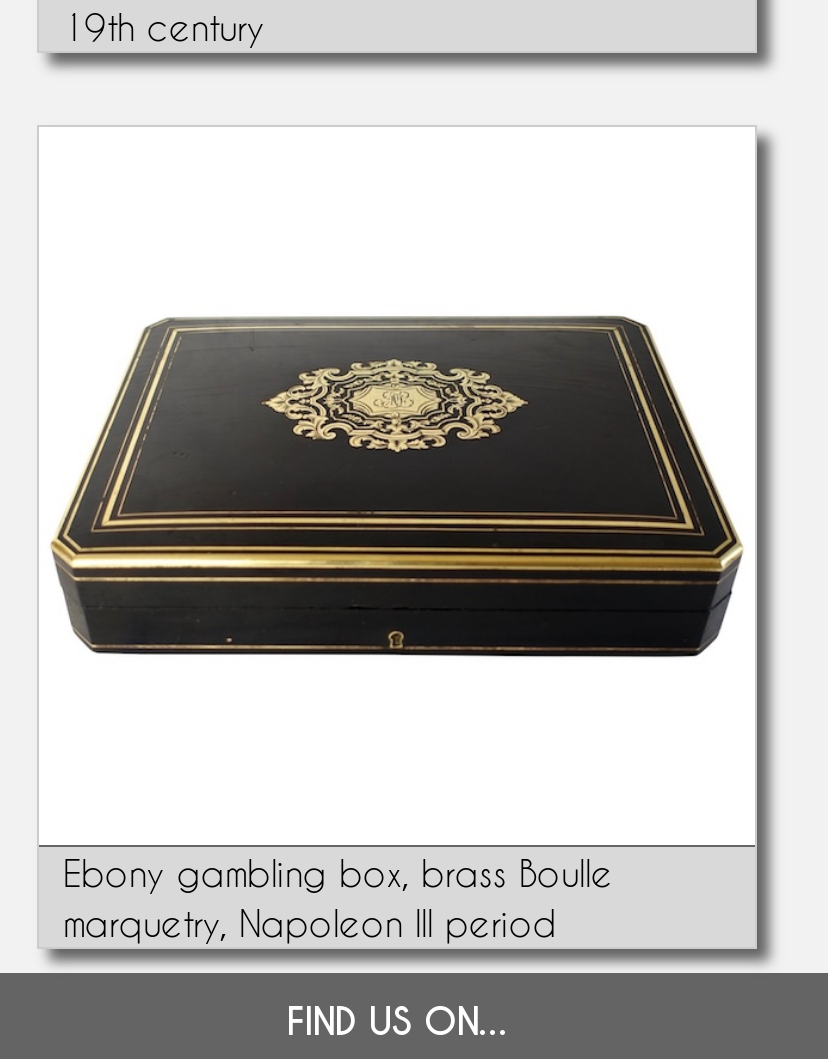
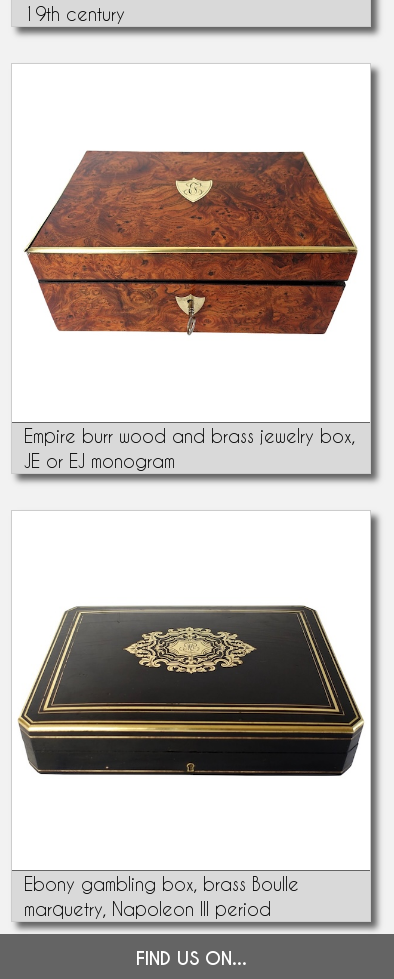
+ [image]

+ Empire burr wood and brass jewelry box,
+ JE or EJ monogram
